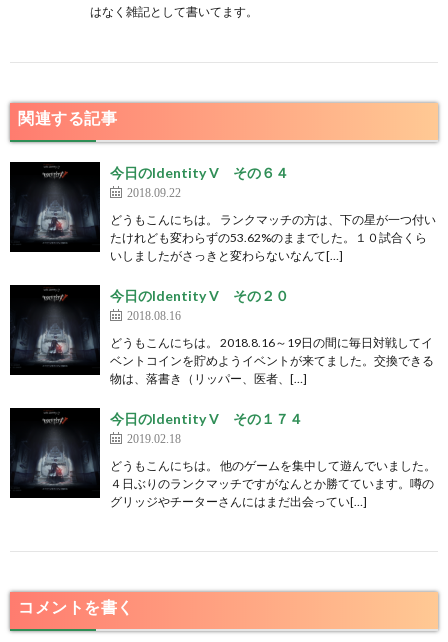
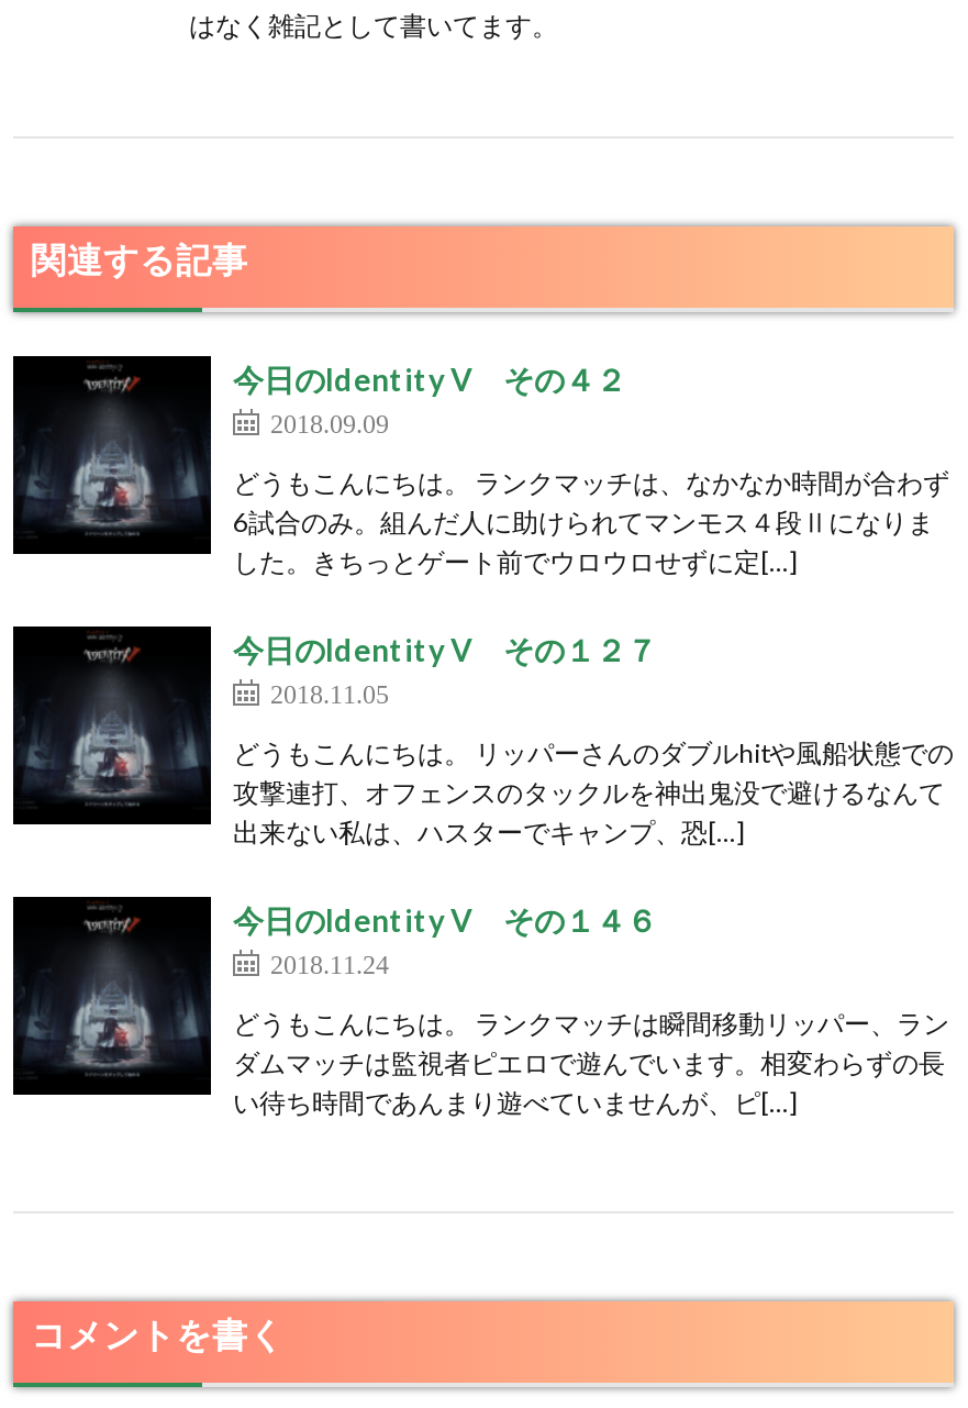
- 今日のIdentity V その６４
- 2018.09.22
+ 今日のIdentity V その４２
+ 2018.09.09

- どうもこんにちは。 ランクマッチの方は、下の星が一つ付い
- たけれども変わらずの53.62%のままでした。１０試合くら
- いしましたがさっきと変わらないなんて[…]
+ どうもこんにちは。 ランクマッチは、なかなか時間が合わず
+ 6試合のみ。組んだ人に助けられてマンモス４段Ⅱになりま
+ した。きちっとゲート前でウロウロせずに定[…]

- 今日のIdentity V その２０
- 2018.08.16
+ 今日のIdentity V その１２７
+ 2018.11.05

- どうもこんにちは。 2018.8.16～19日の間に毎日対戦してイ
- ベントコインを貯めようイベントが来てました。交換できる
- 物は、落書き（リッパー、医者、[…]
+ どうもこんにちは。 リッパーさんのダブルhitや風船状態での
+ 攻撃連打、オフェンスのタックルを神出鬼没で避けるなんて
+ 出来ない私は、ハスターでキャンプ、恐[…]

- 今日のIdentity V その１７４
- 2019.02.18
+ 今日のIdentity V その１４６
+ 2018.11.24

- どうもこんにちは。 他のゲームを集中して遊んでいました。
- ４日ぶりのランクマッチですがなんとか勝てています。噂の
- グリッジやチーターさんにはまだ出会ってい[…]
+ どうもこんにちは。 ランクマッチは瞬間移動リッパー、ラン
+ ダムマッチは監視者ピエロで遊んでいます。相変わらずの長
+ い待ち時間であんまり遊べていませんが、ピ[…]
